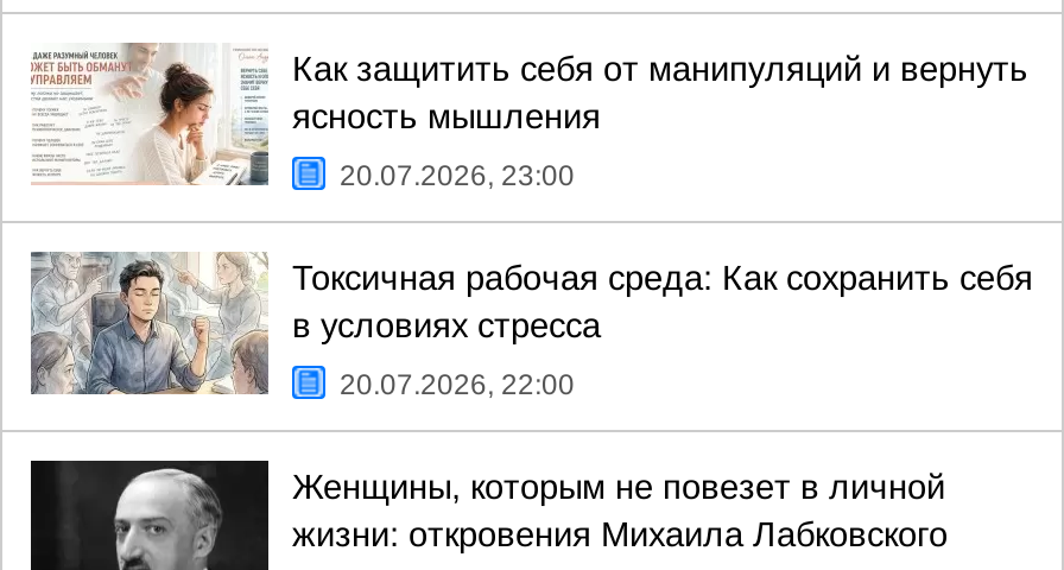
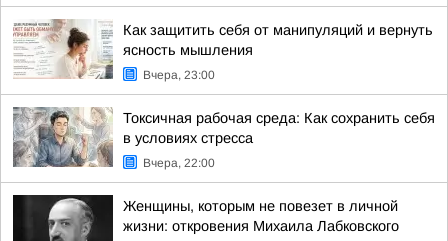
- 20.07.2026, 23:00
+ Вчера, 23:00

- 20.07.2026, 22:00
+ Вчера, 22:00
